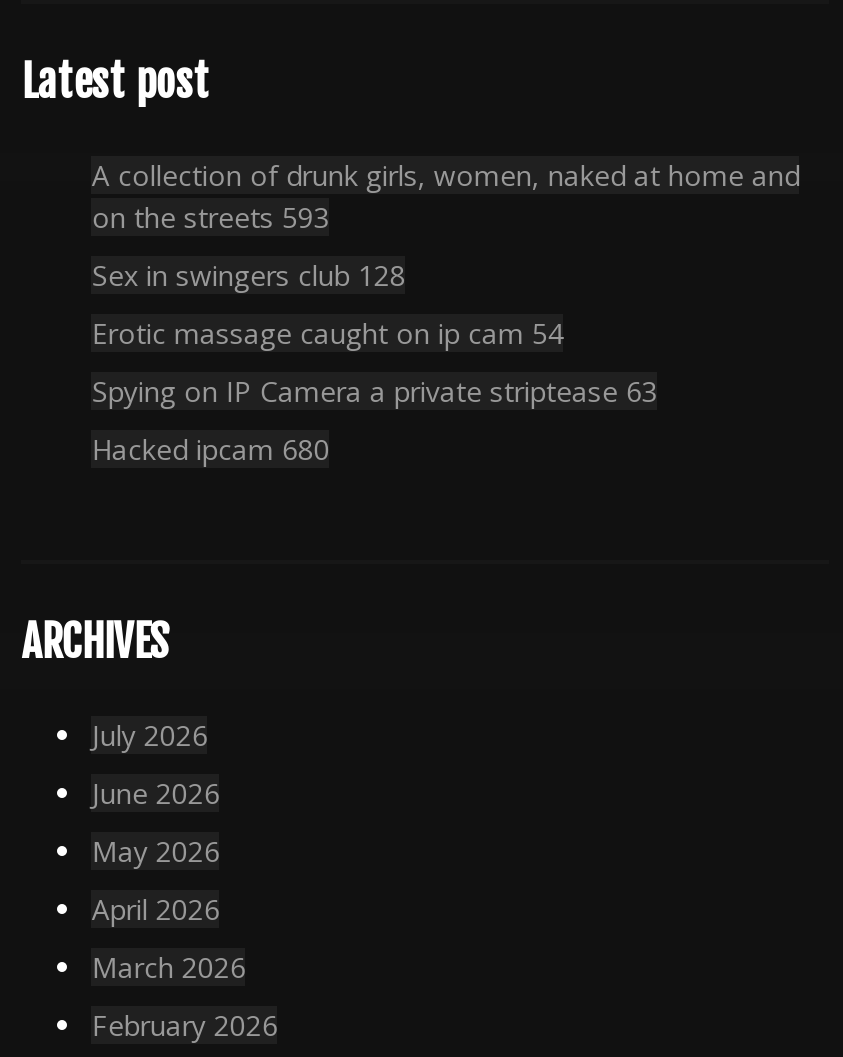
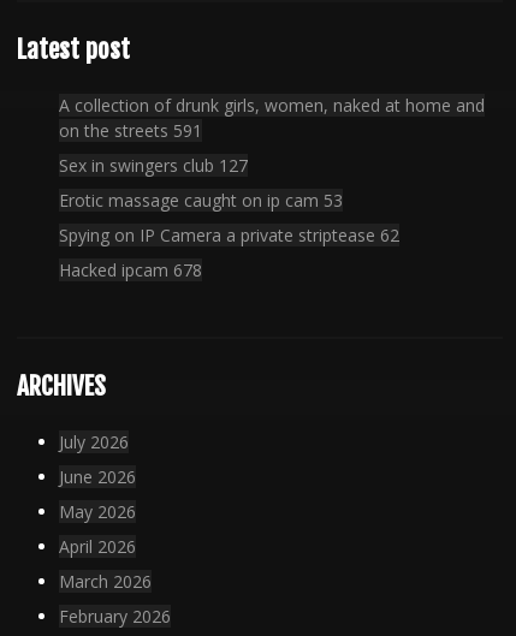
- on the streets 593
+ on the streets 591

- Sex in swingers club 128
+ Sex in swingers club 127

- Erotic massage caught on ip cam 54
+ Erotic massage caught on ip cam 53

- Spying on IP Camera a private striptease 63
+ Spying on IP Camera a private striptease 62

- Hacked ipcam 680
+ Hacked ipcam 678
